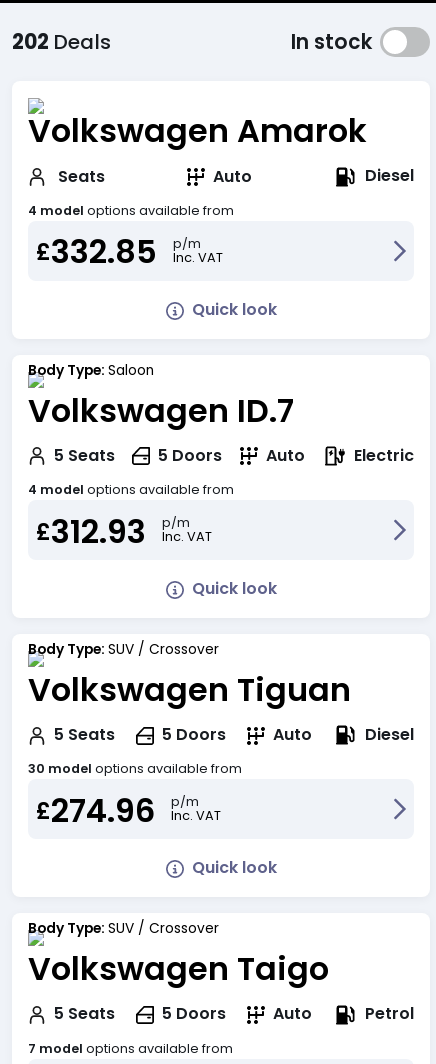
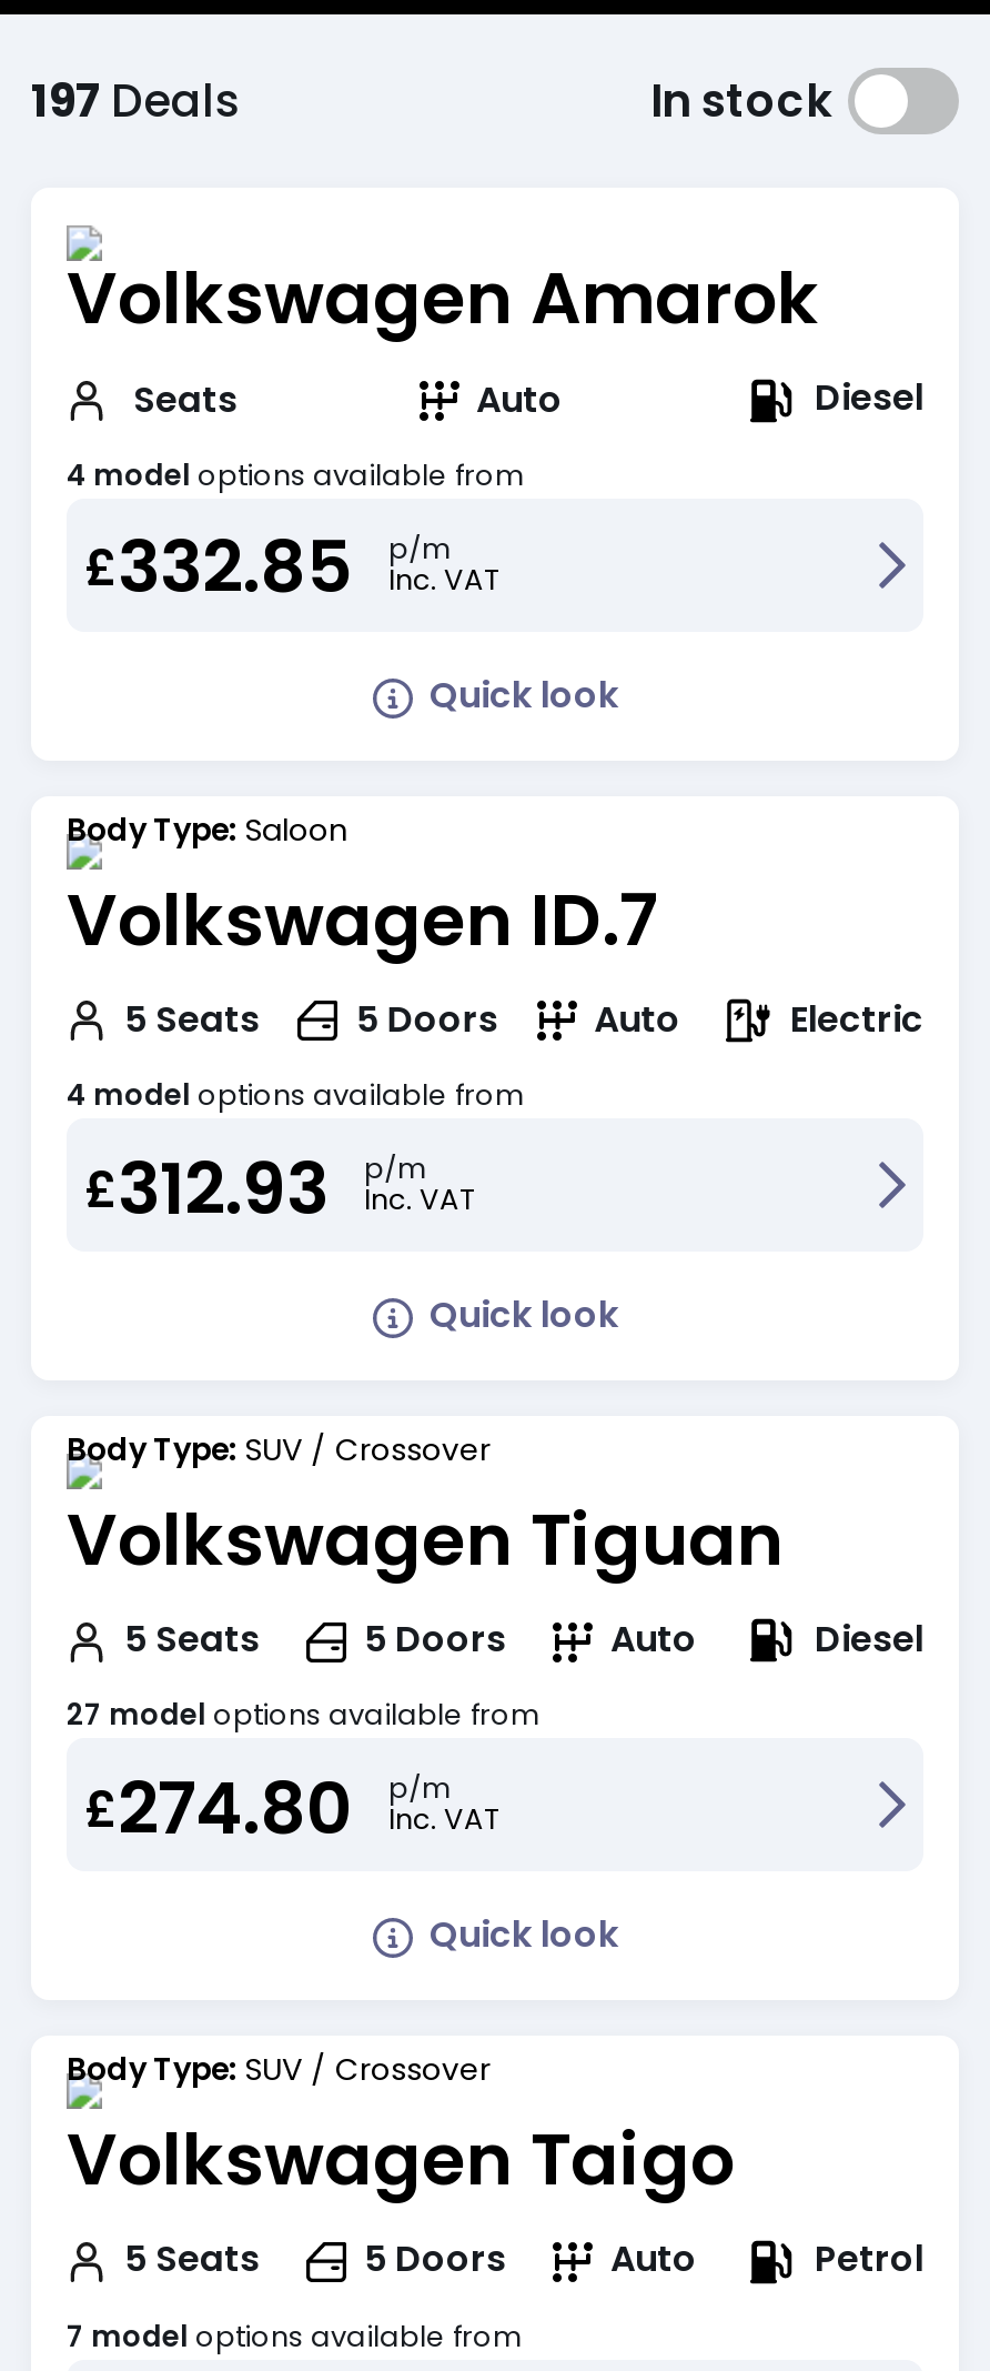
- 202 Deals
+ 197 Deals

- 30 model options available from
+ 27 model options available from

- £274.96 p/m Inc. VAT
+ £274.80 p/m Inc. VAT
